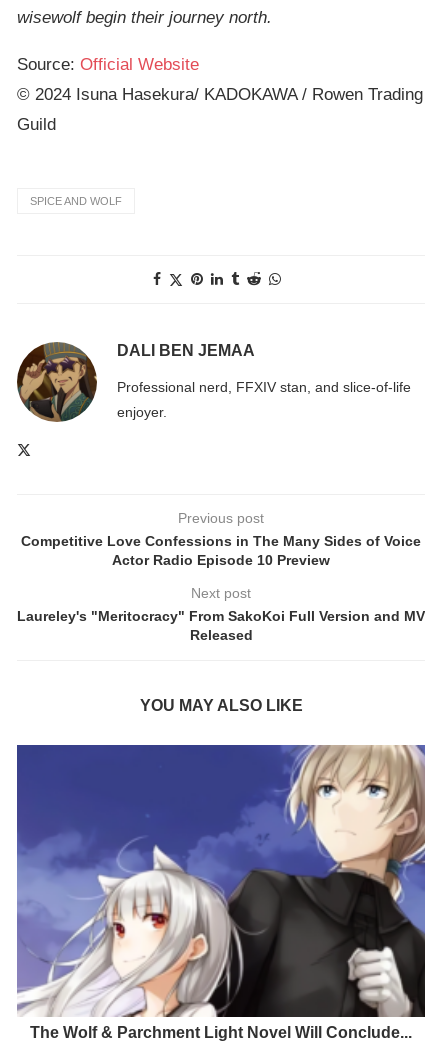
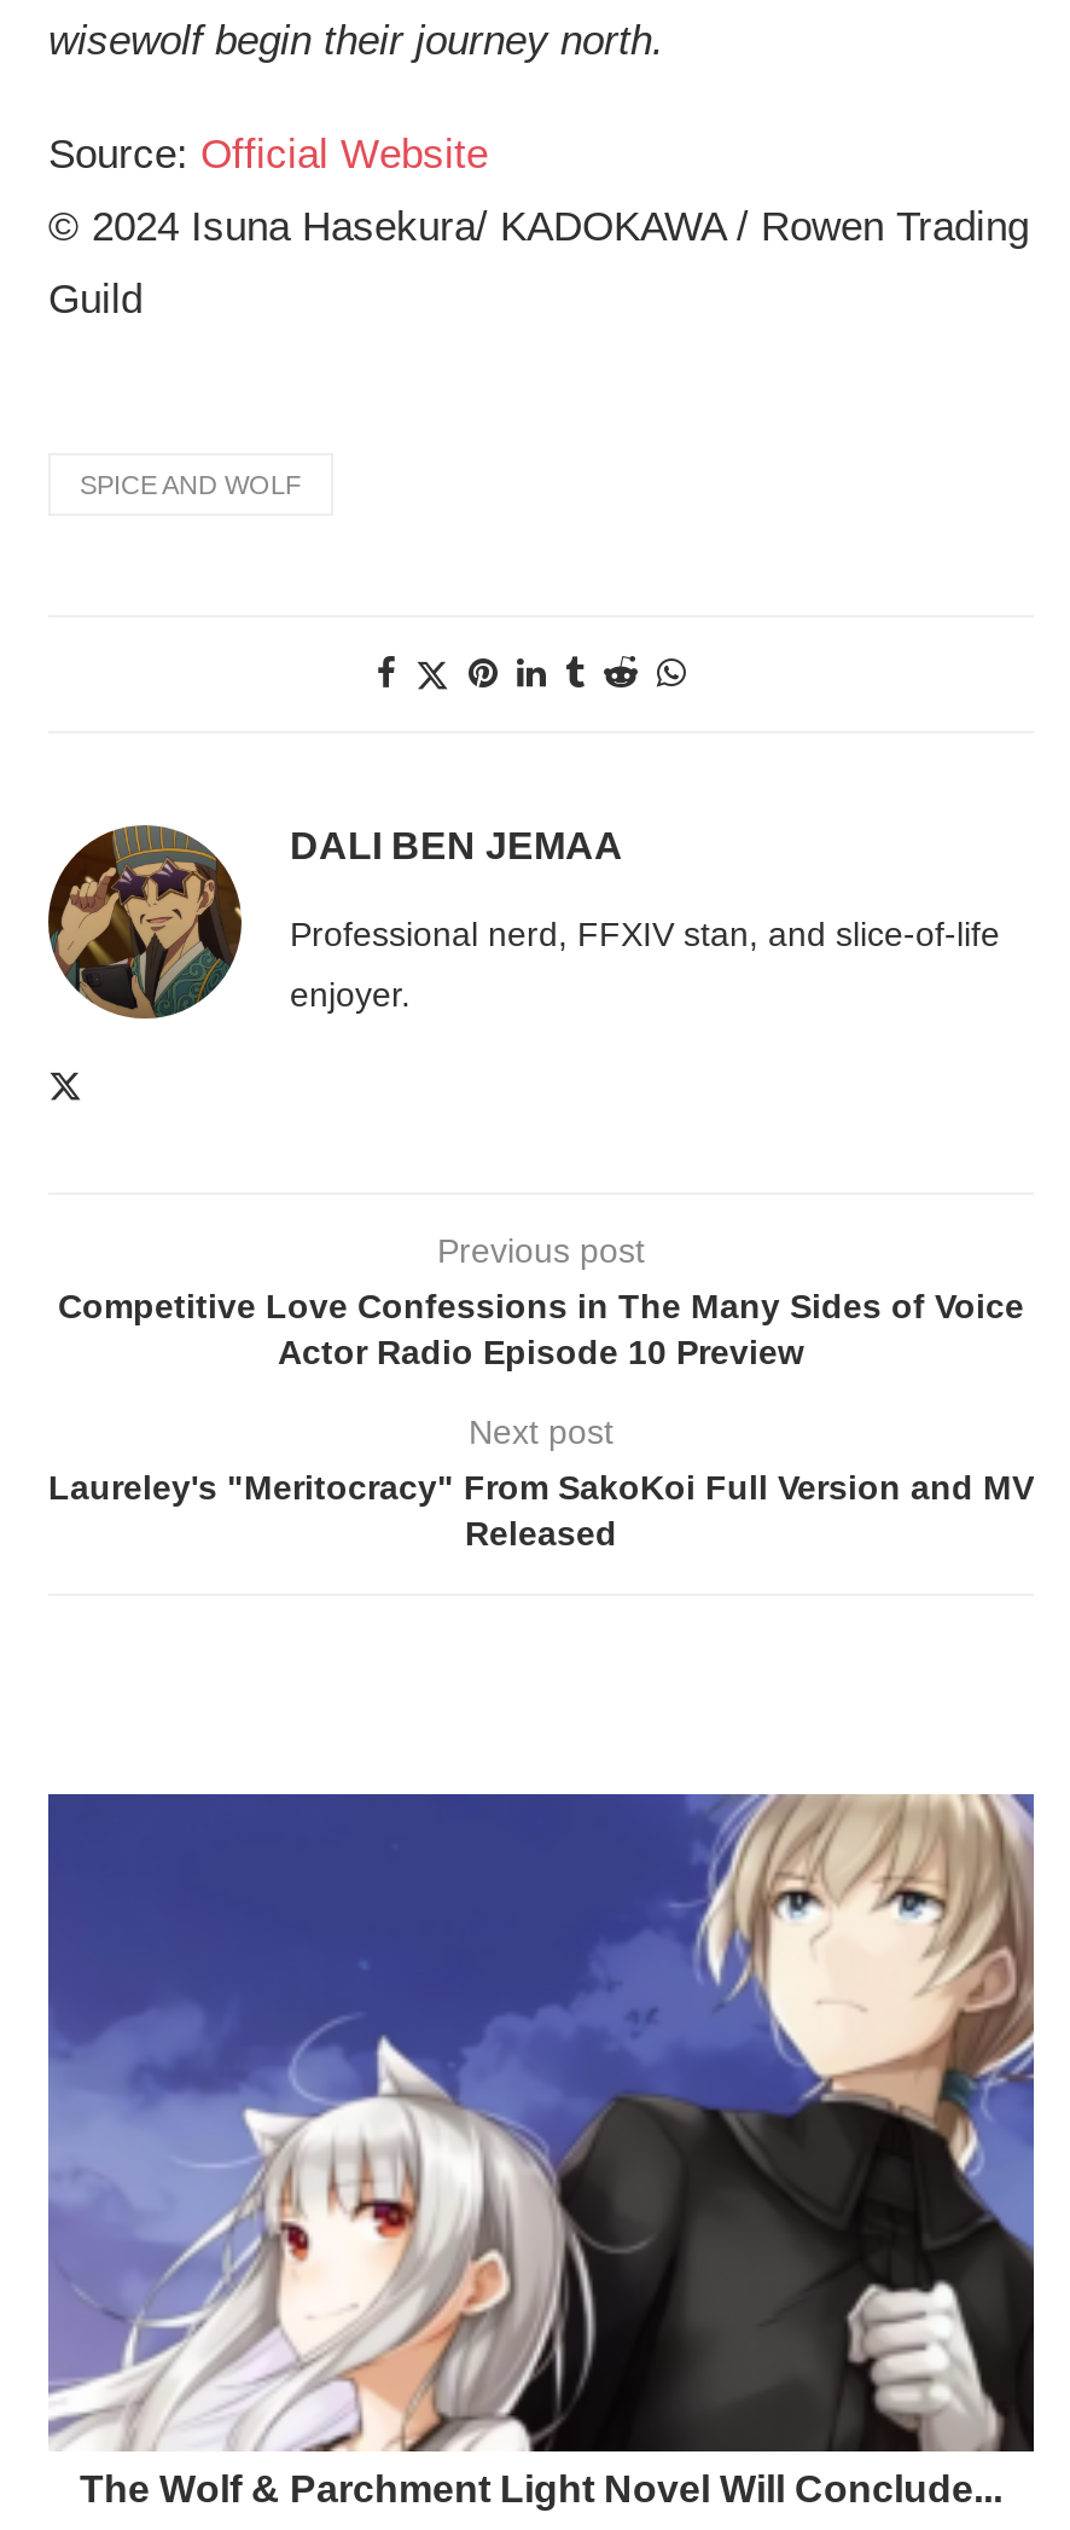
- YOU MAY ALSO LIKE
